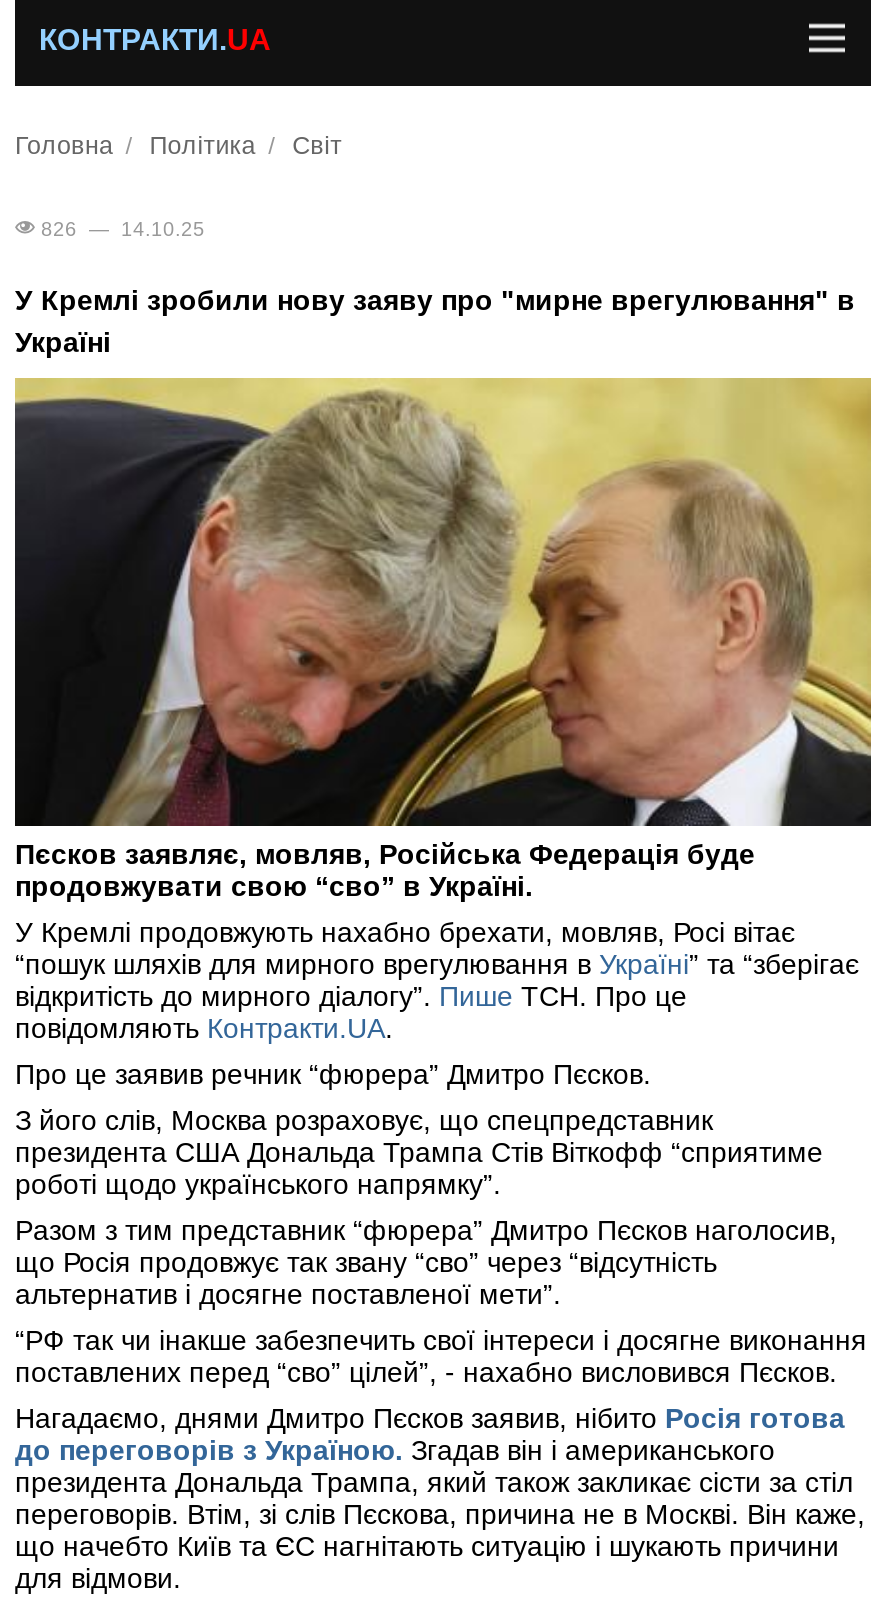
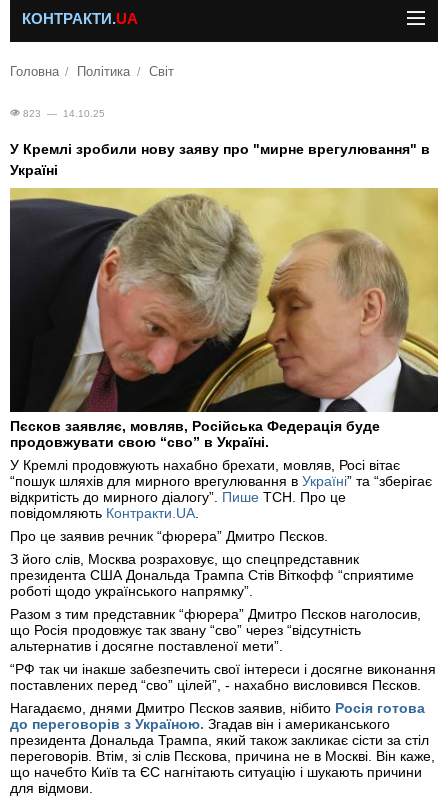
- 826 — 14.10.25
+ 823 — 14.10.25
